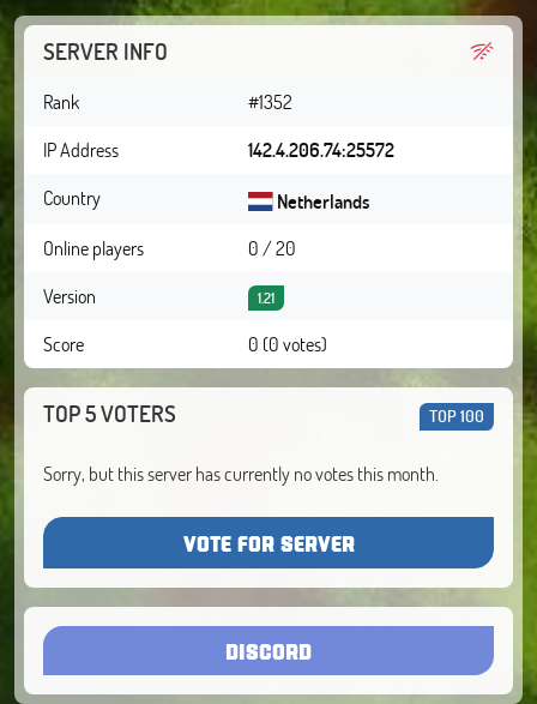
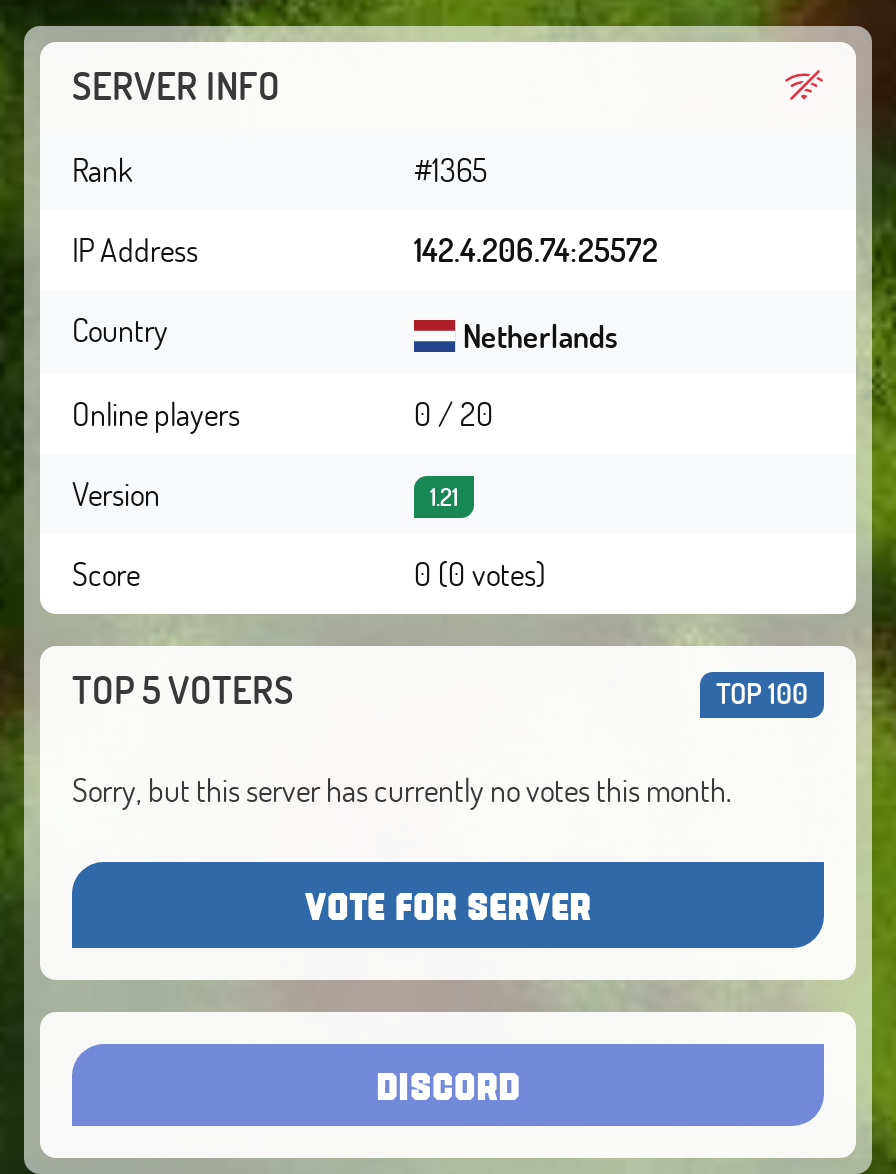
- #1352
+ #1365
